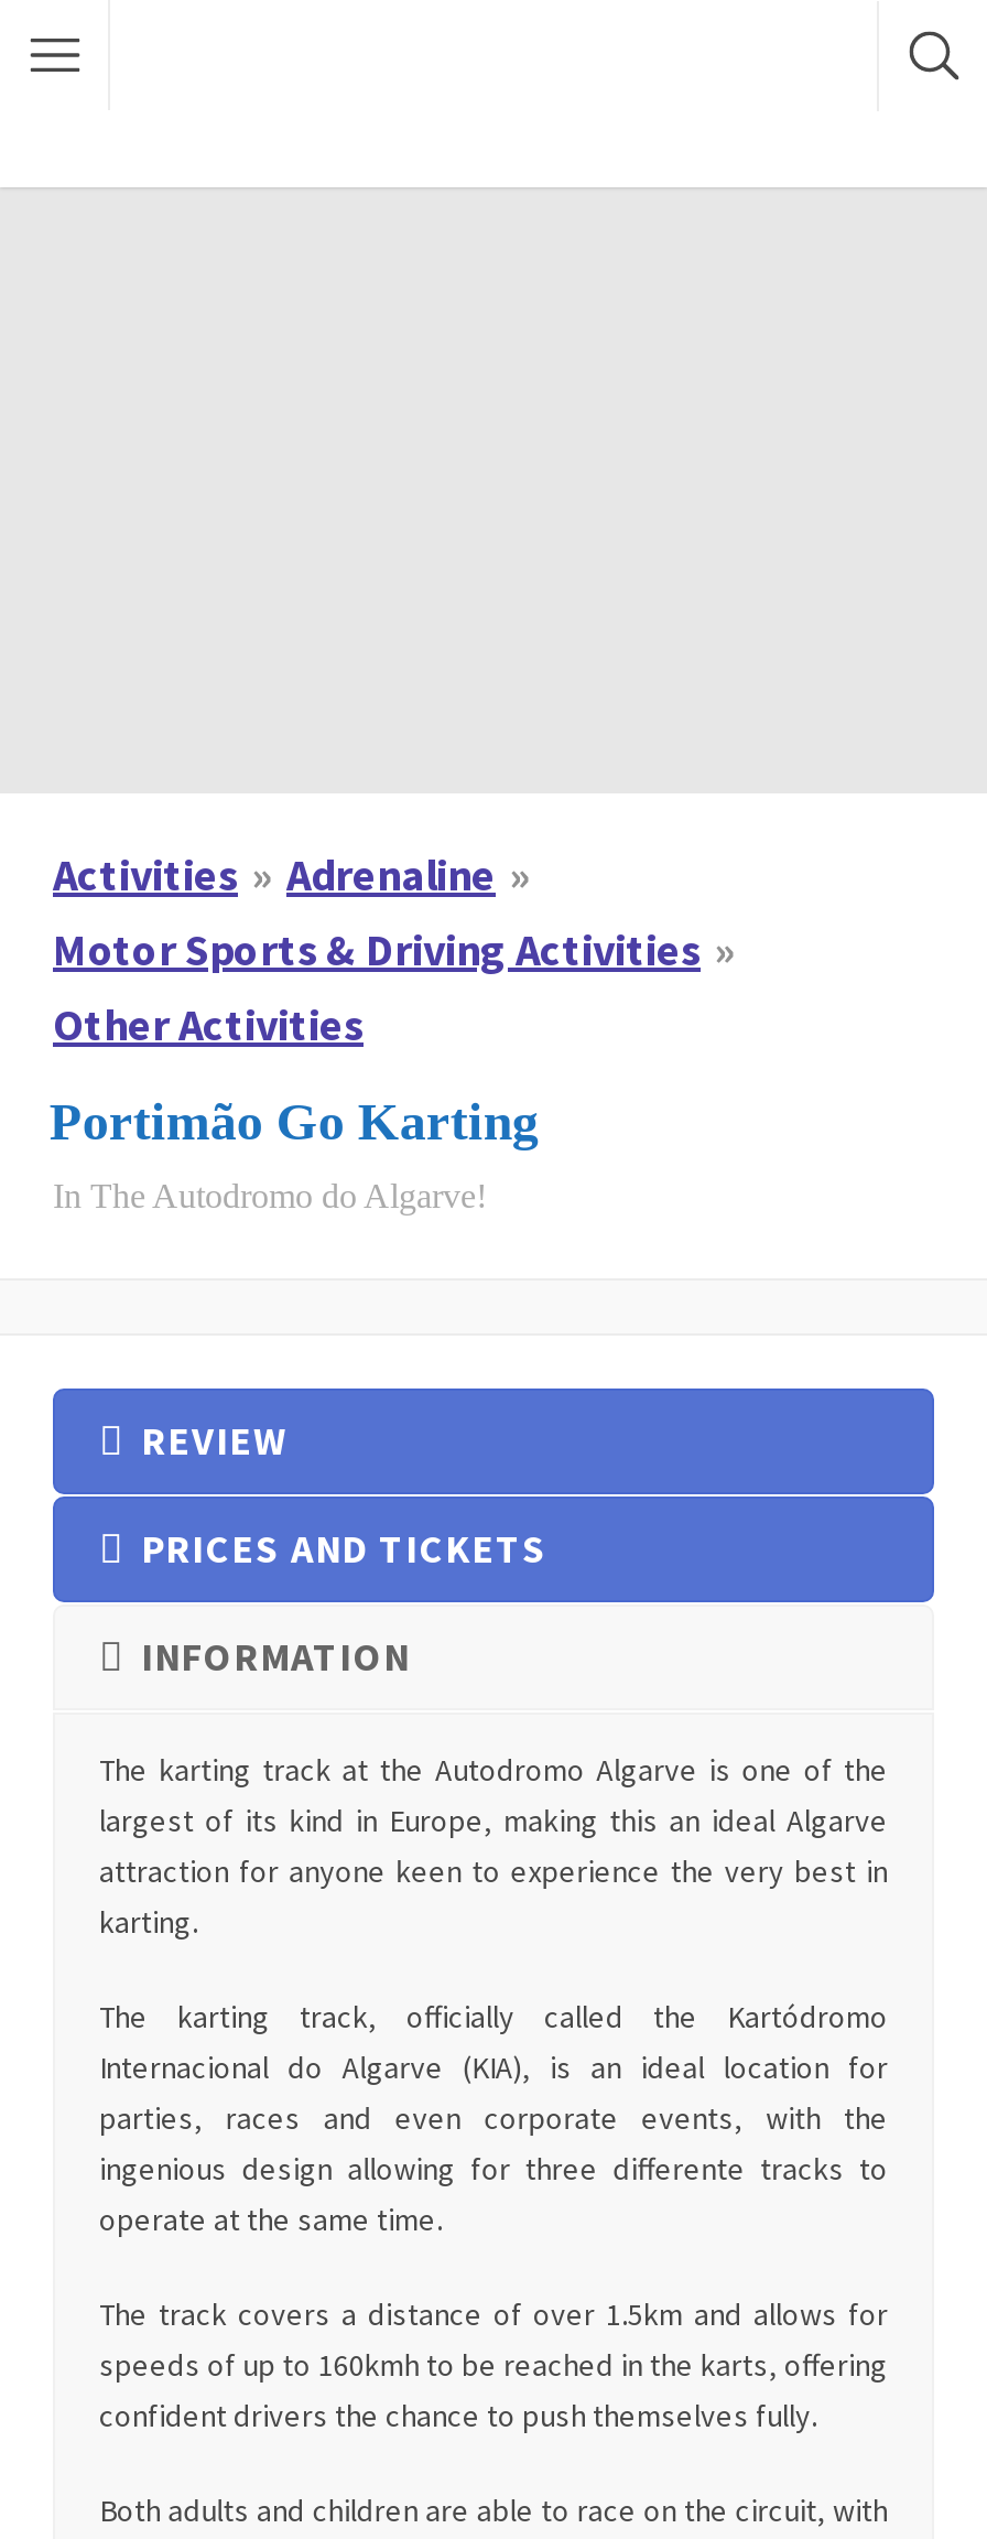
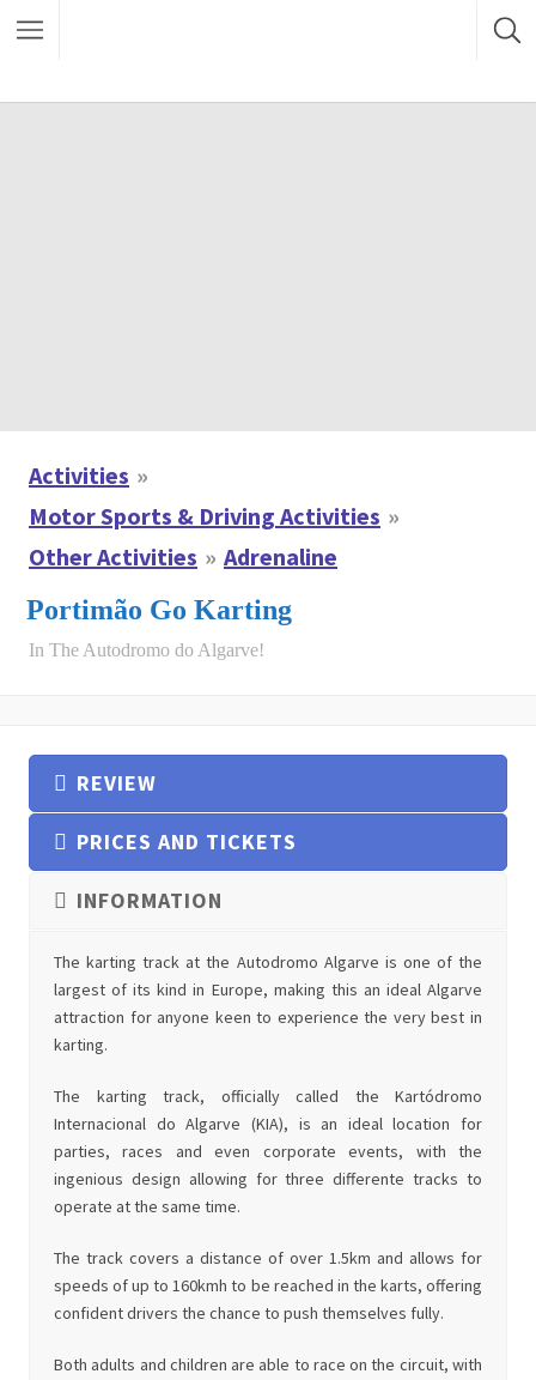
moved down: Adrenaline
